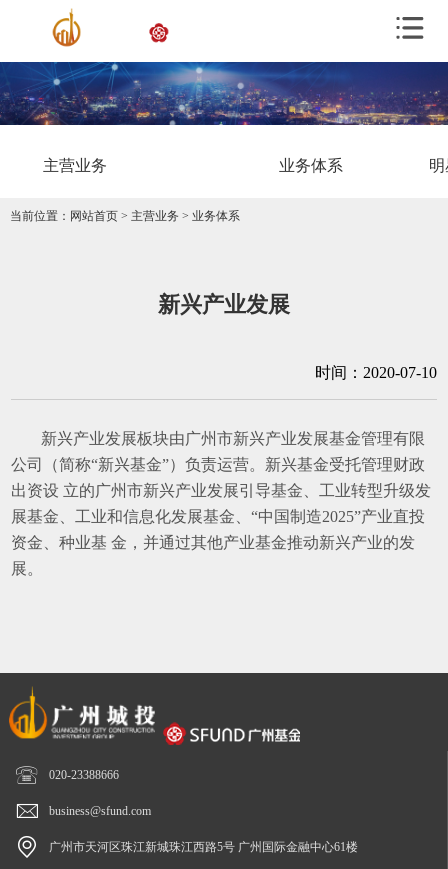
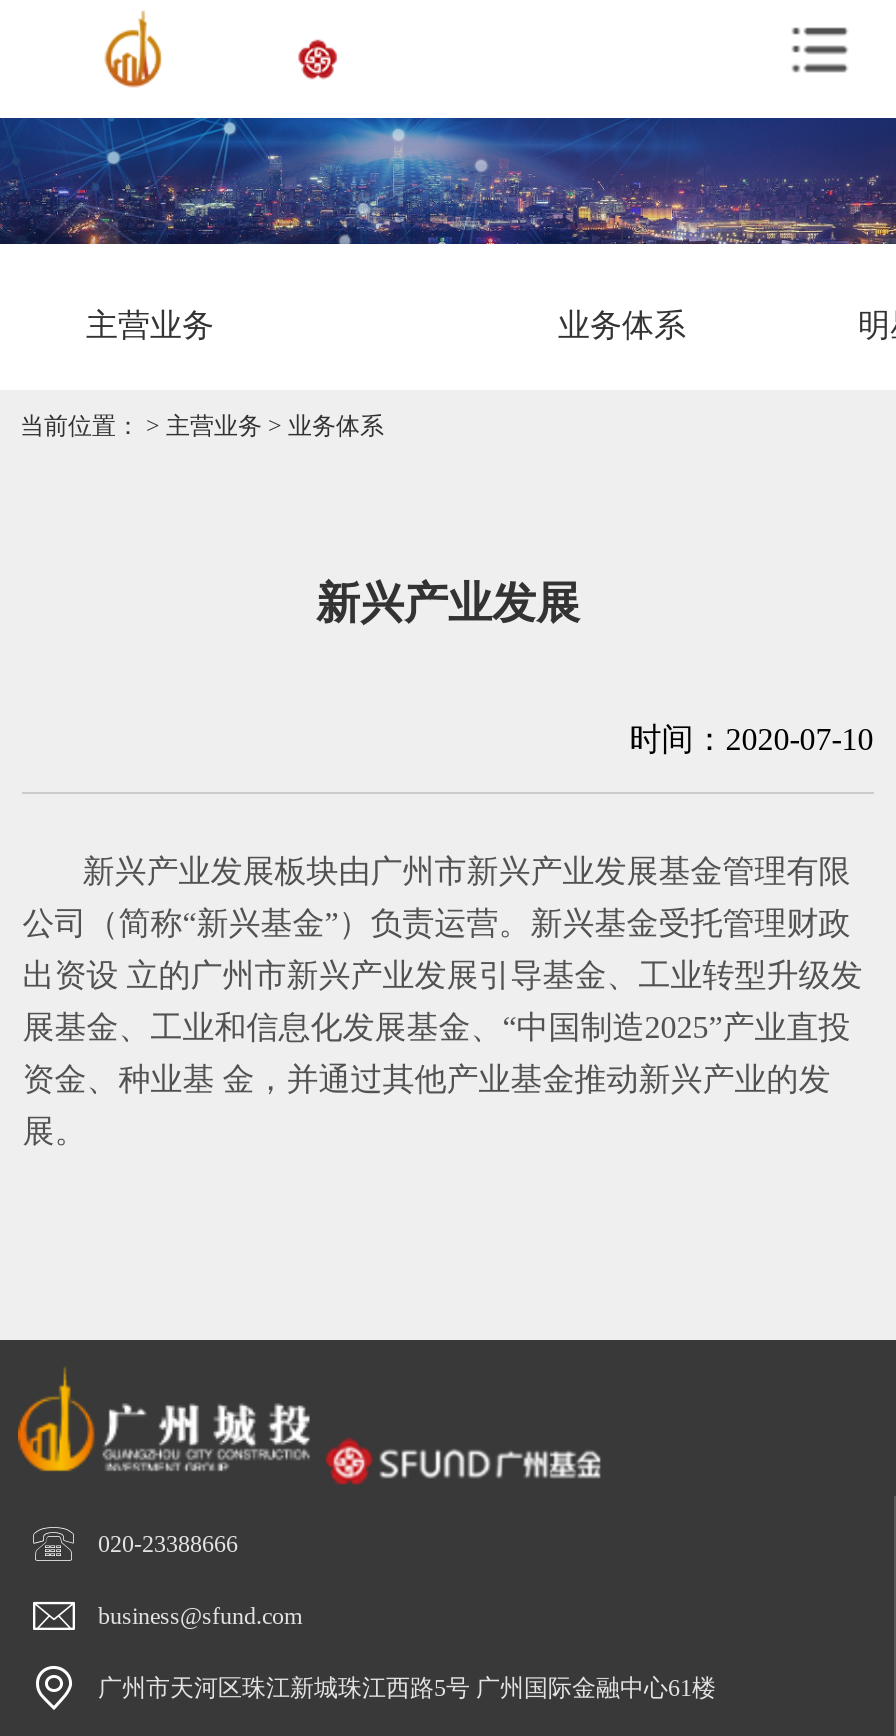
- 当前位置：网站首页>主营业务>业务体系
+ 当前位置：>主营业务>业务体系
